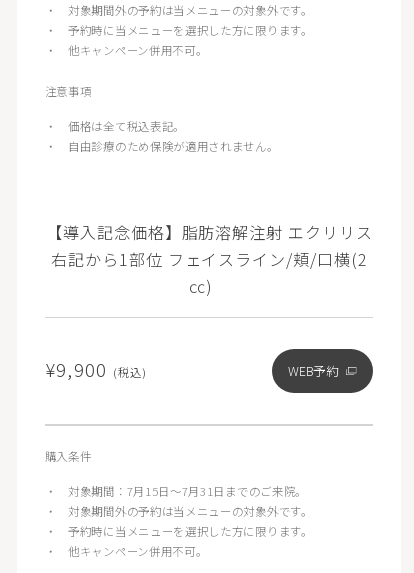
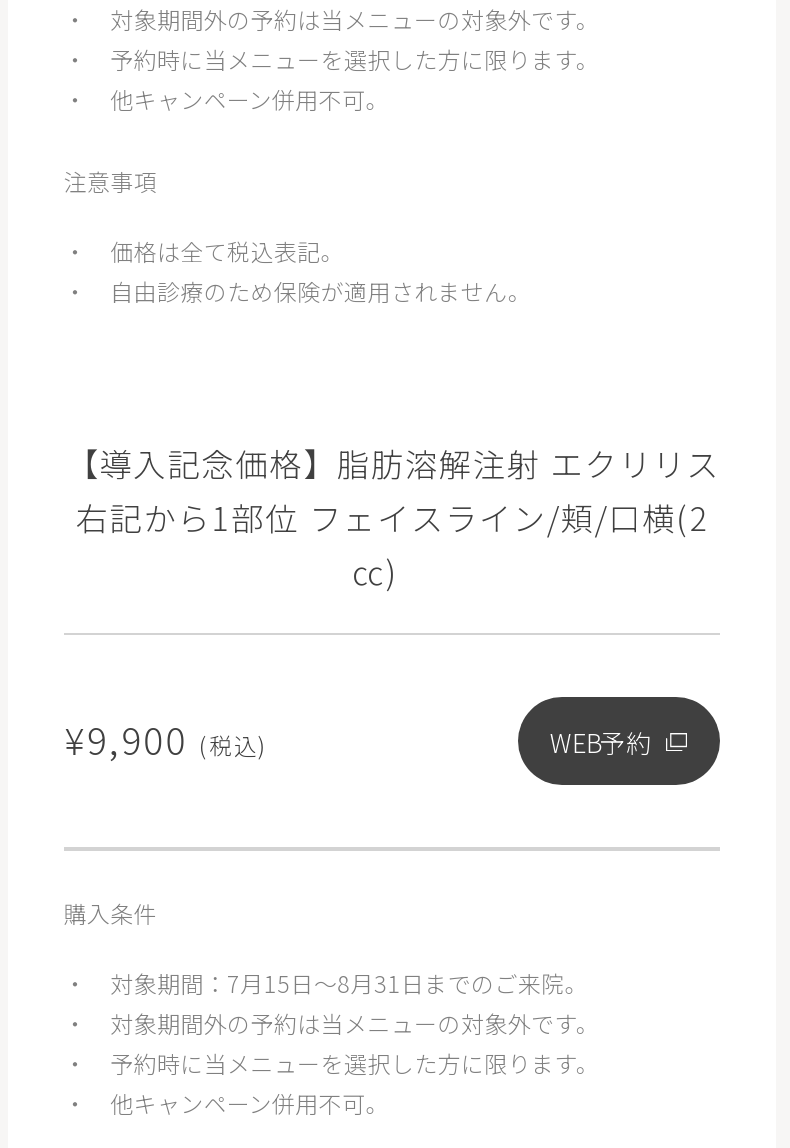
- ・対象期間：7月15日～7月31日までのご来院。
+ ・対象期間：7月15日～8月31日までのご来院。
